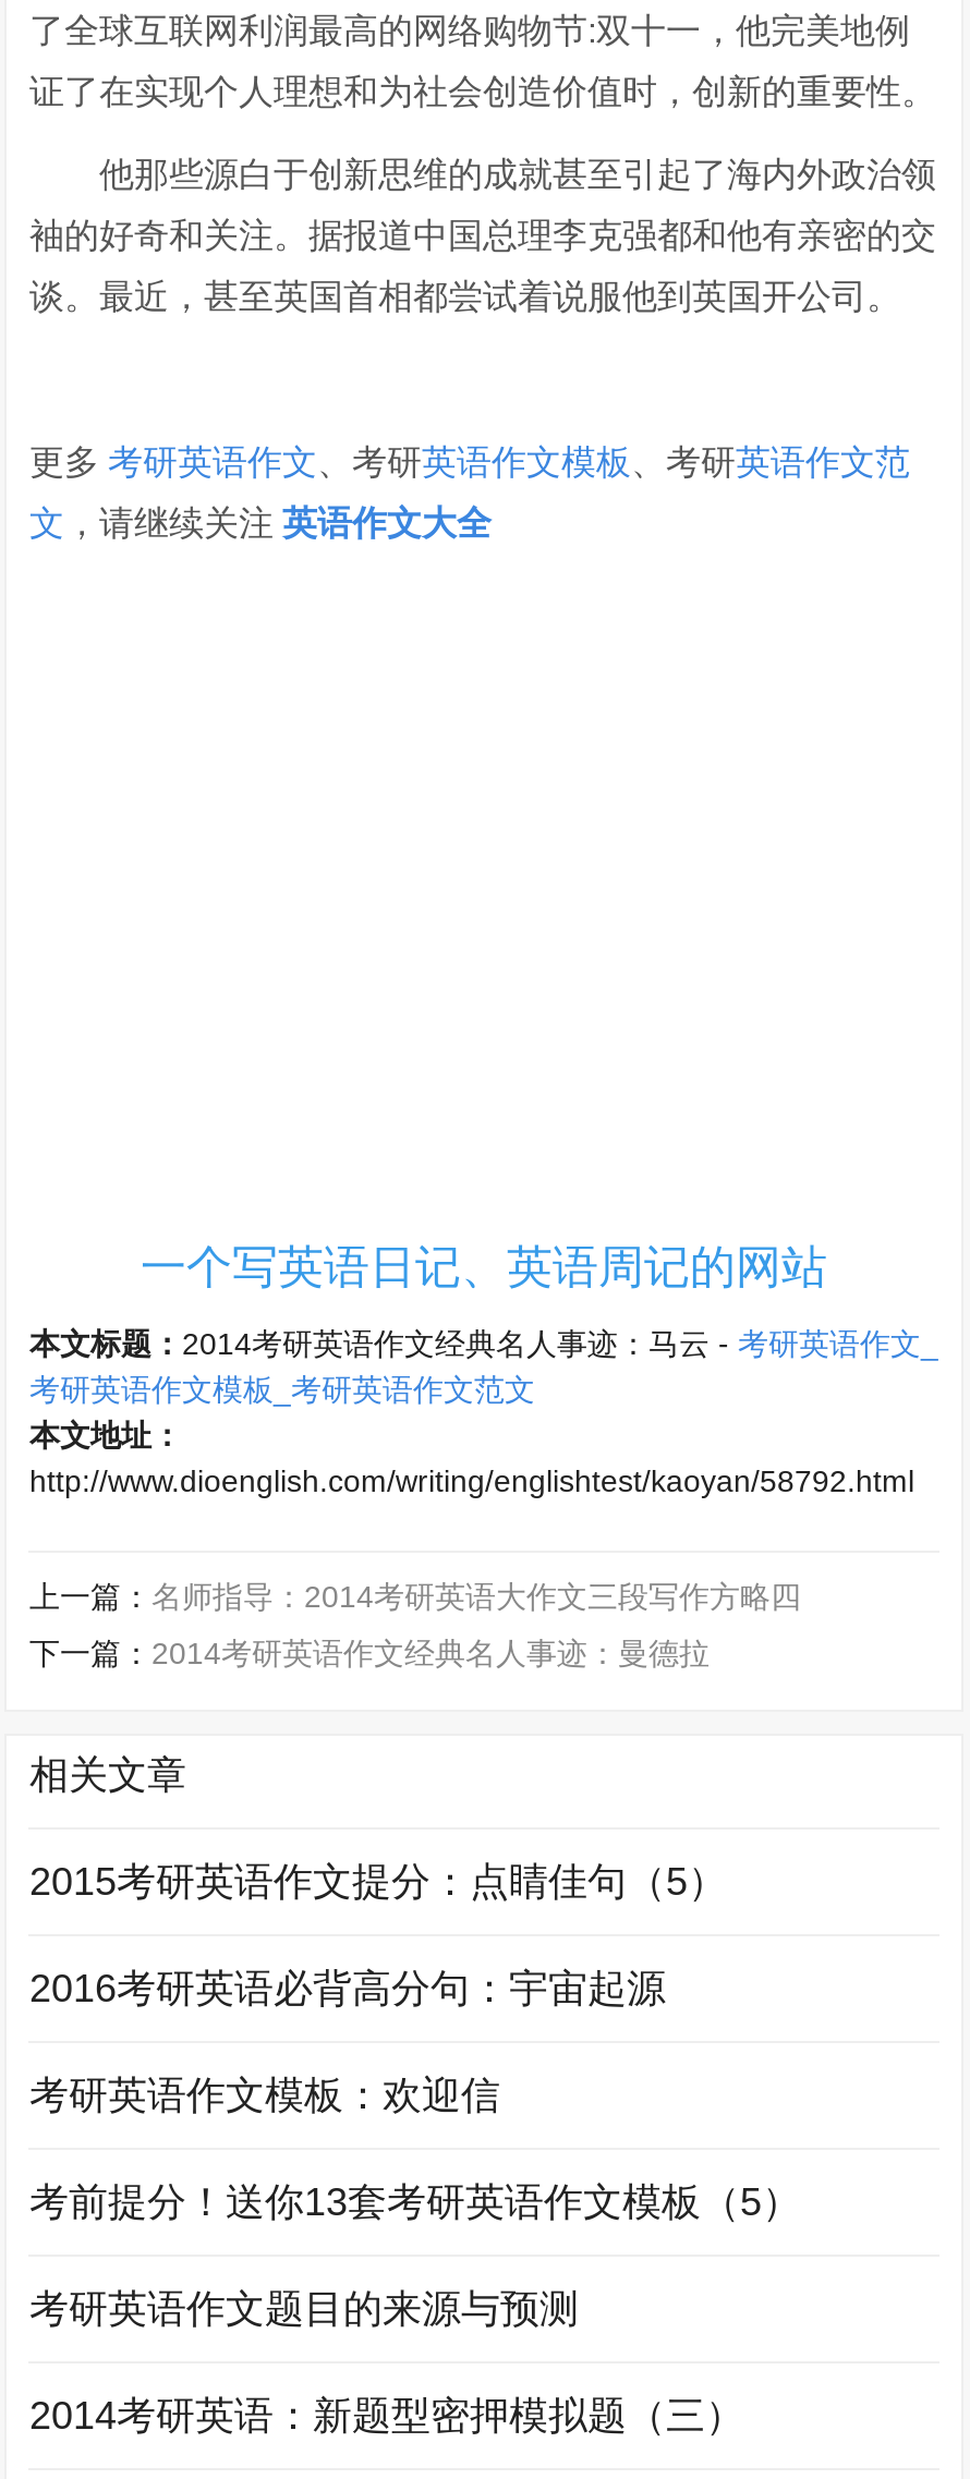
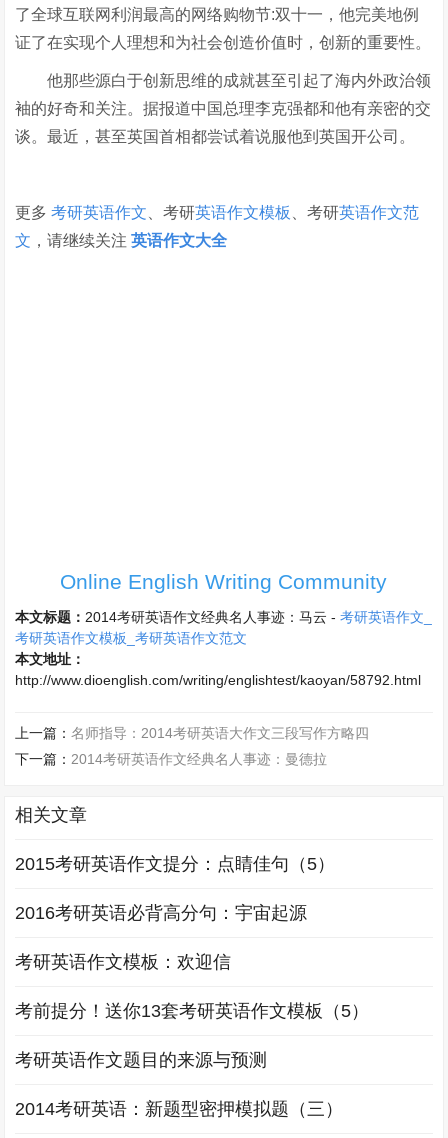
- 一个写英语日记、英语周记的网站
+ Online English Writing Community
